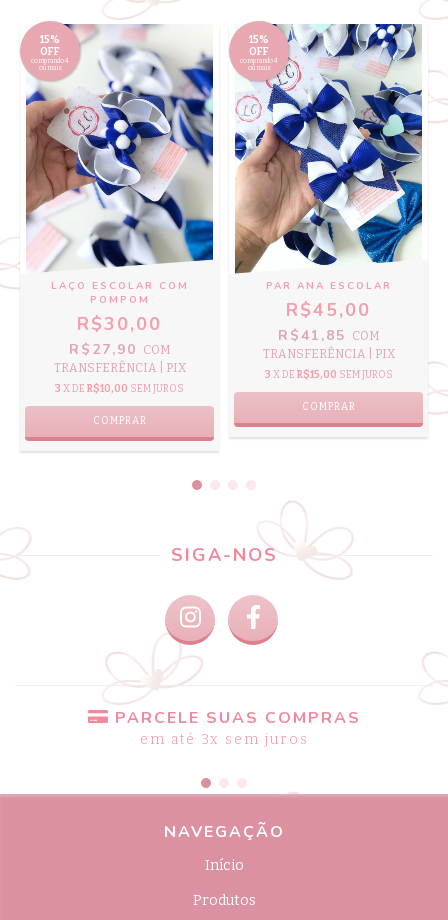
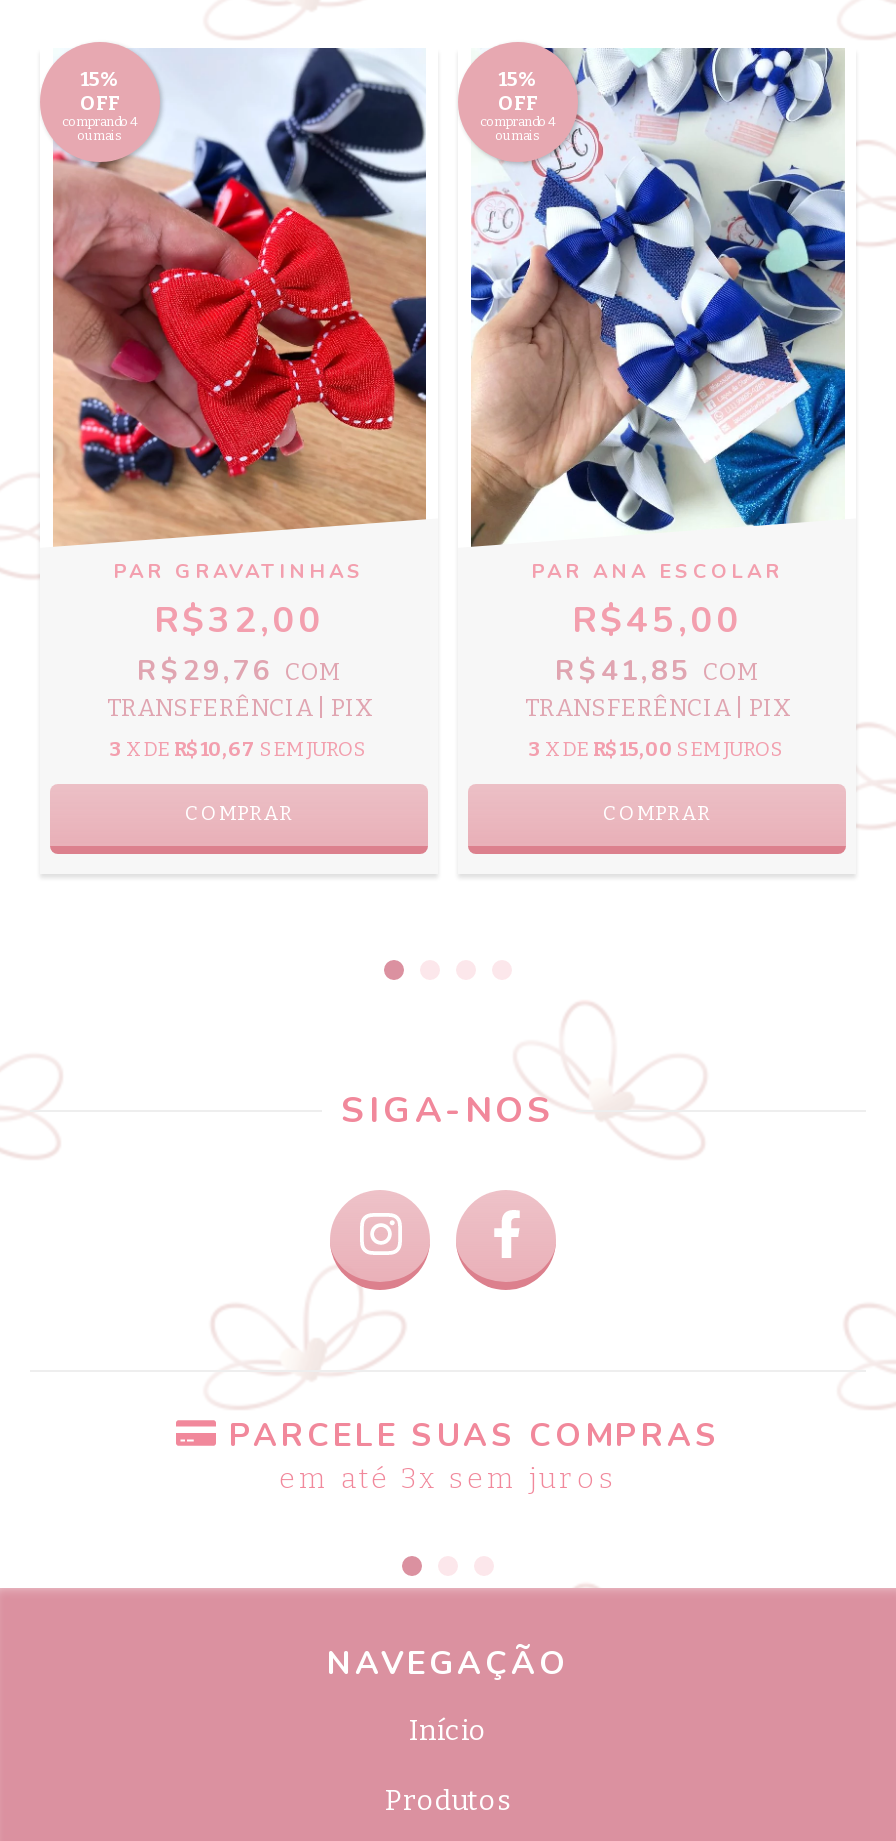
- [image]
- LAÇO ESCOLAR COM
- POMPOM
- R$30,00
- R$27,90 COM
+ [image]
+ PAR GRAVATINHAS
+ R$32,00
+ R$29,76 COM

- 3 X DE R$10,00 SEM JUROS
+ 3 X DE R$10,67 SEM JUROS
